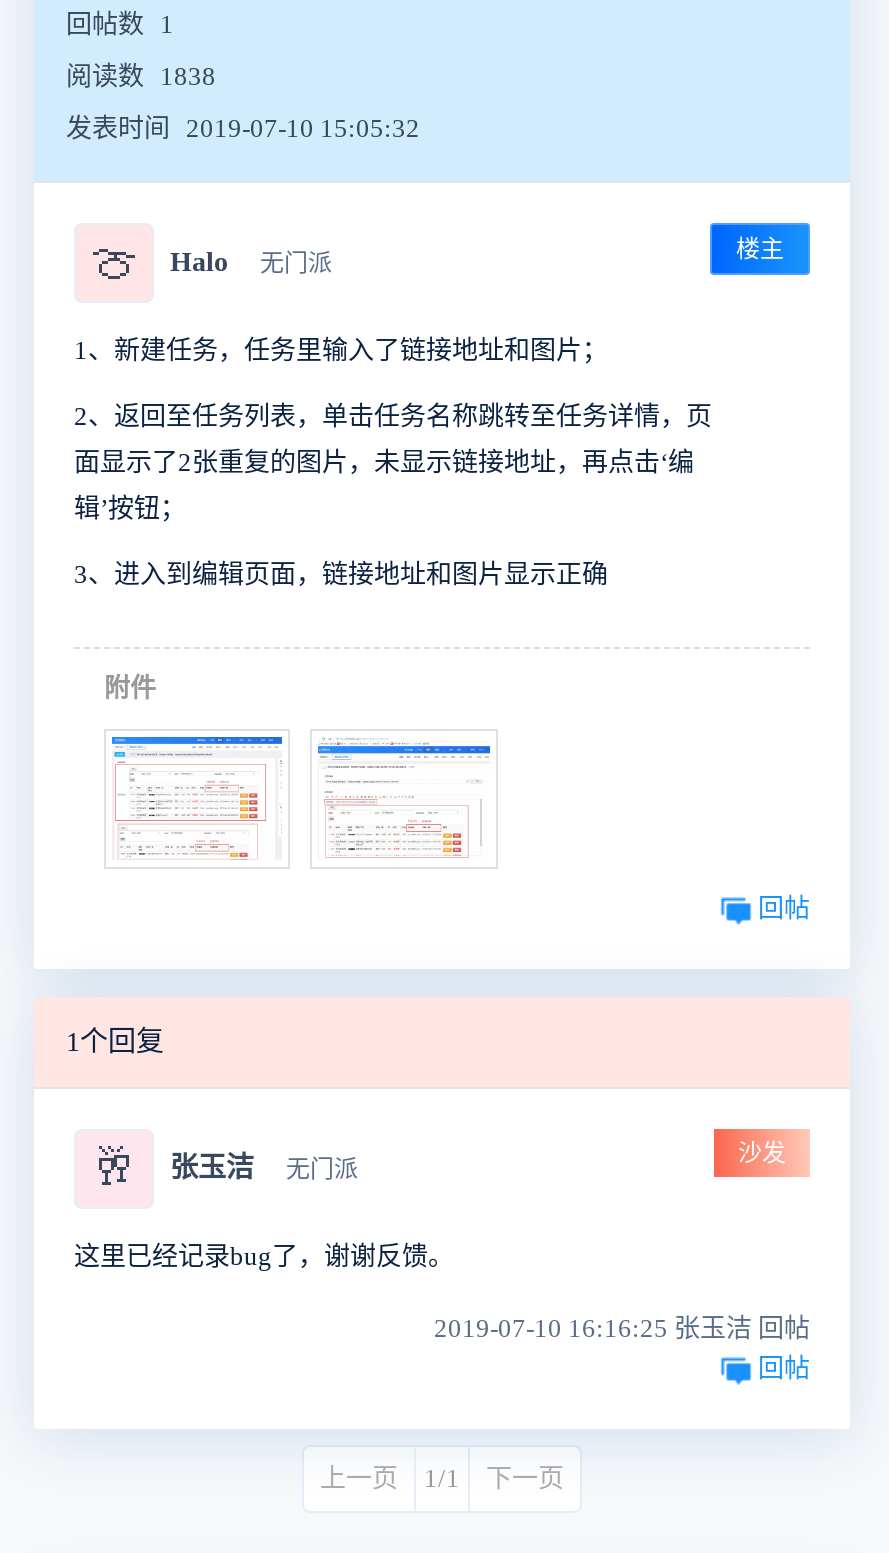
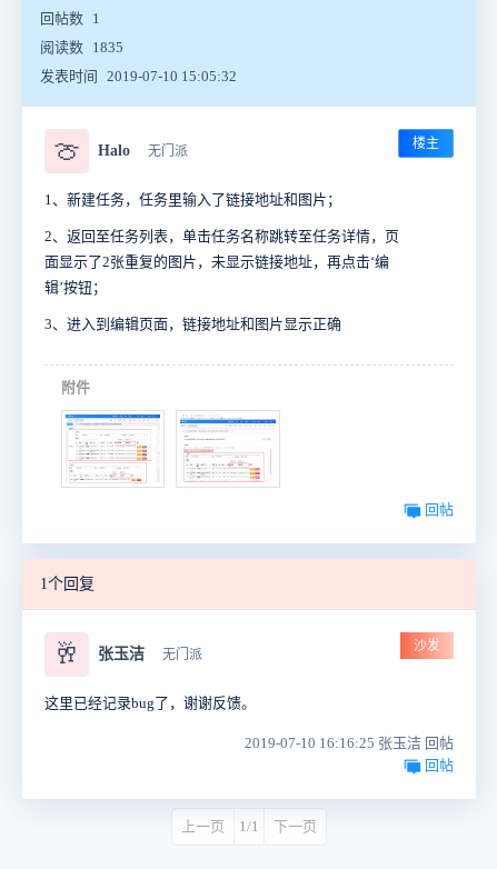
- 阅读数 1838
+ 阅读数 1835
